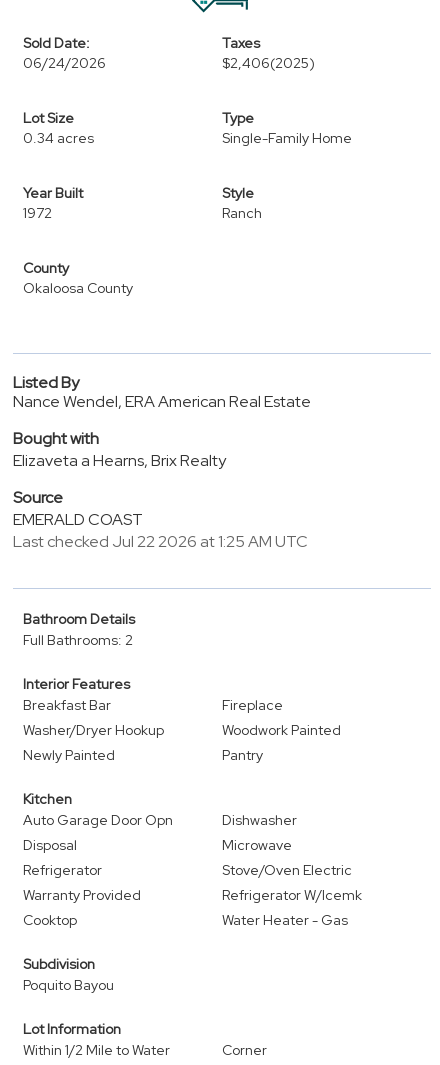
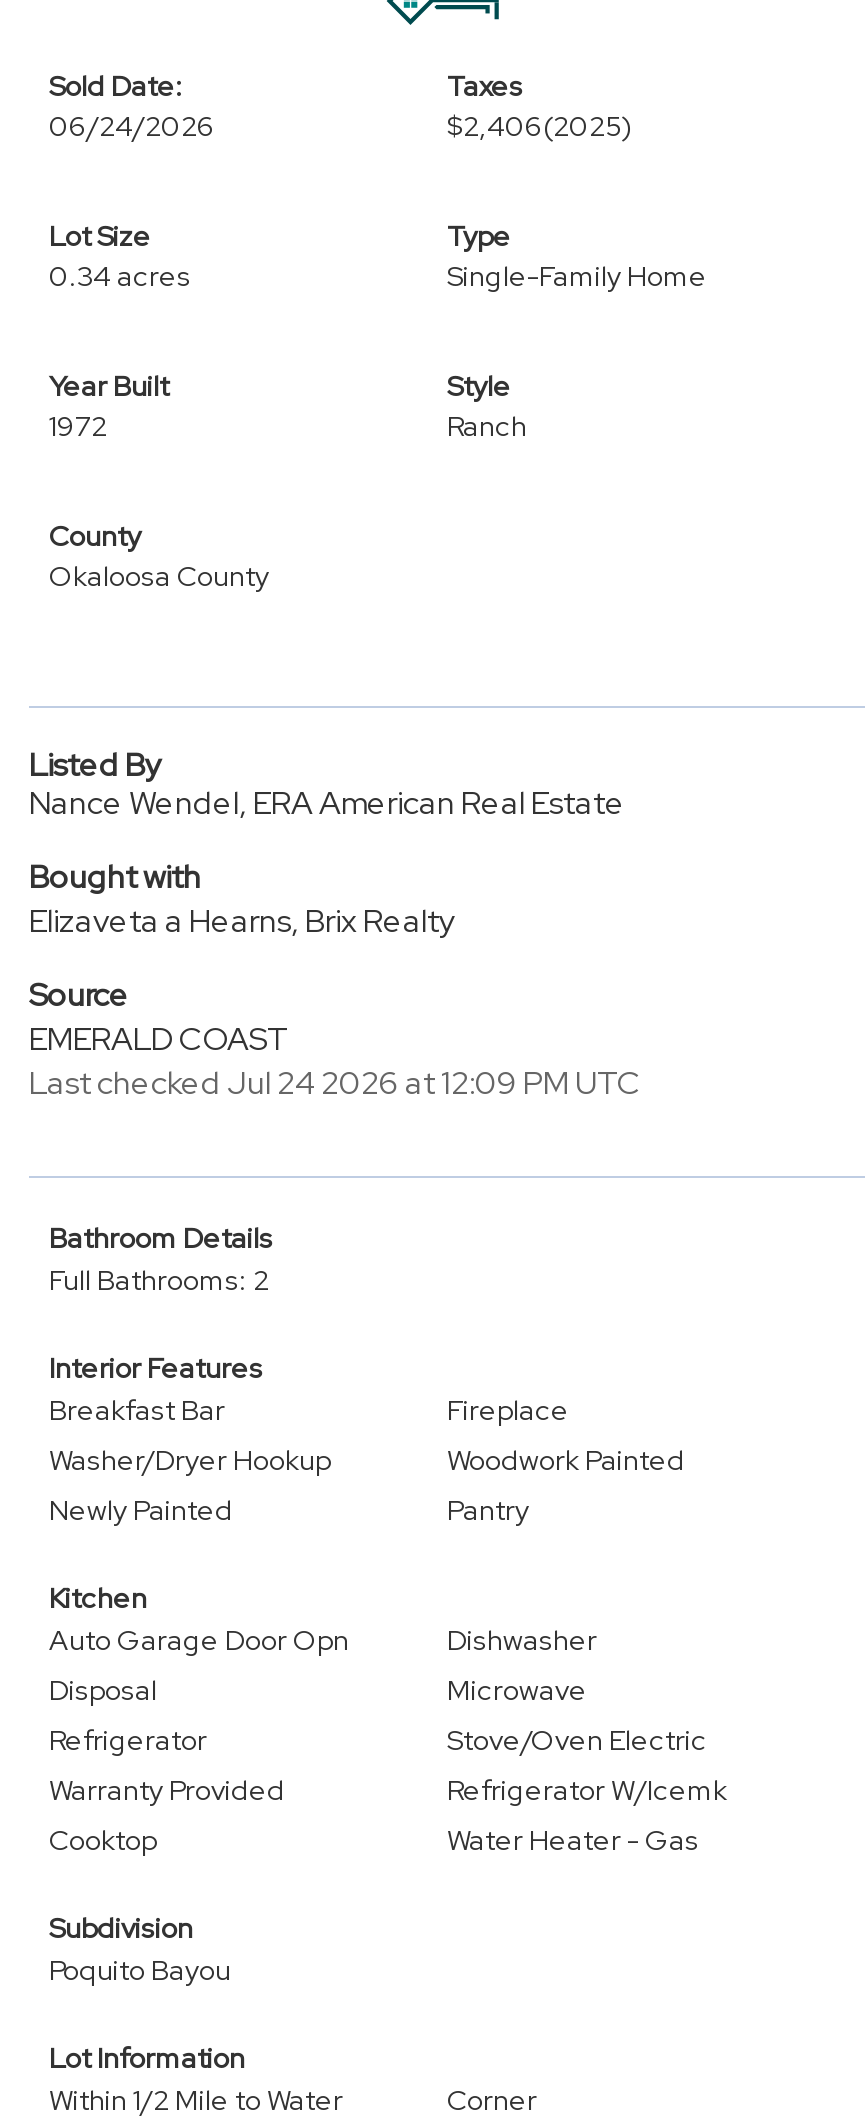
- Last checked Jul 22 2026 at 1:25 AM UTC
+ Last checked Jul 24 2026 at 12:09 PM UTC
